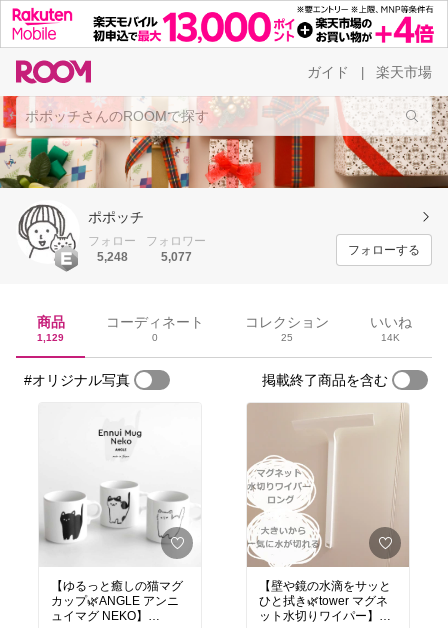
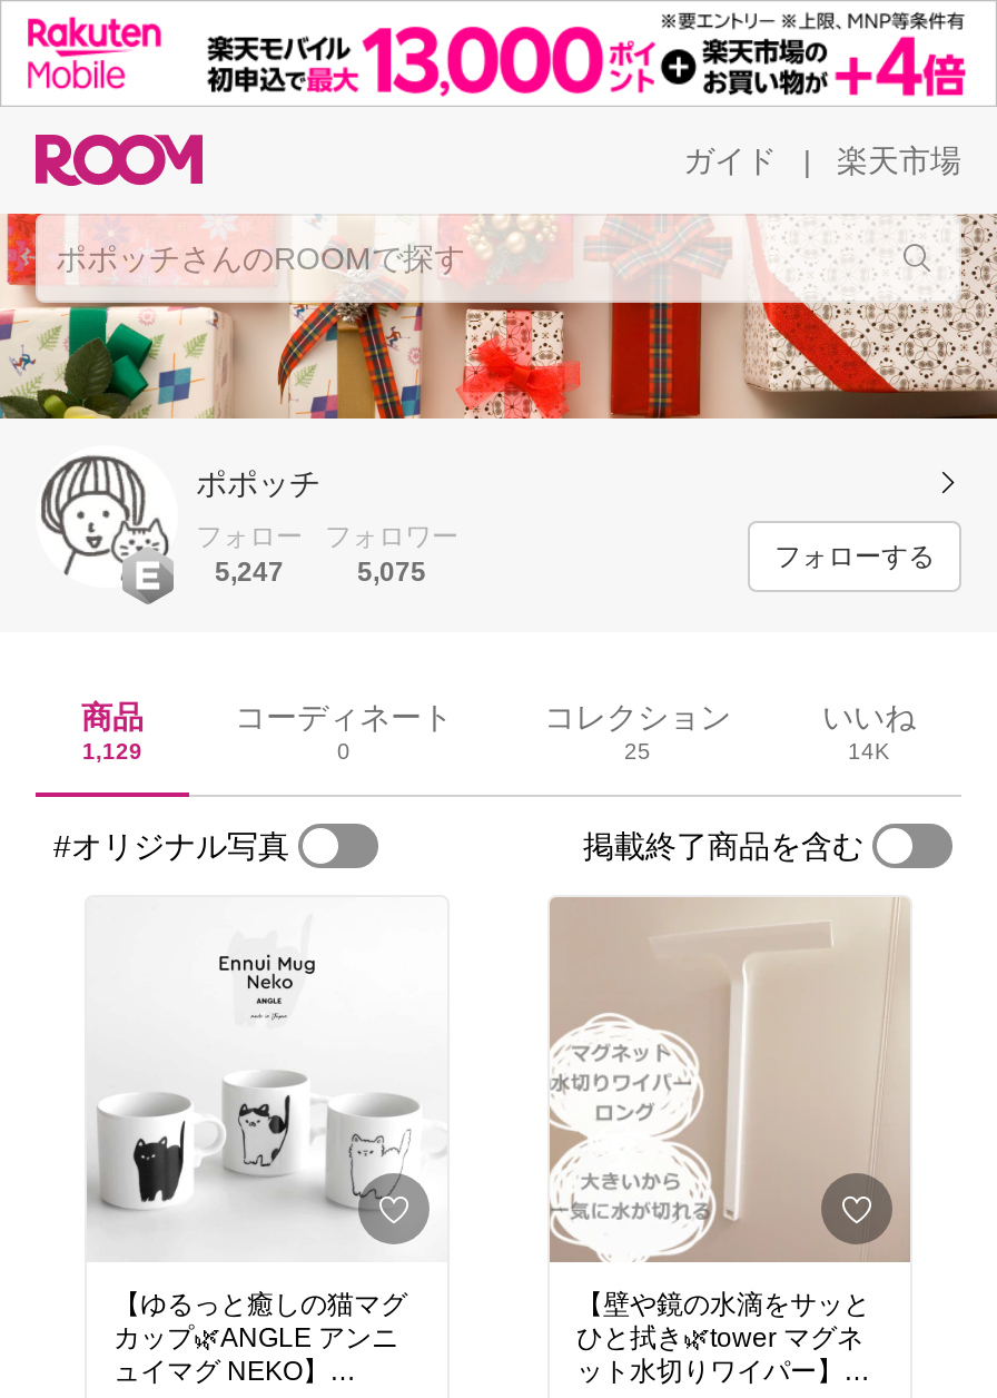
- 5,248
+ 5,247

- 5,077
+ 5,075
